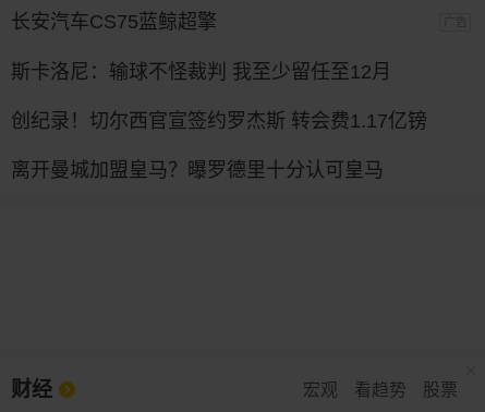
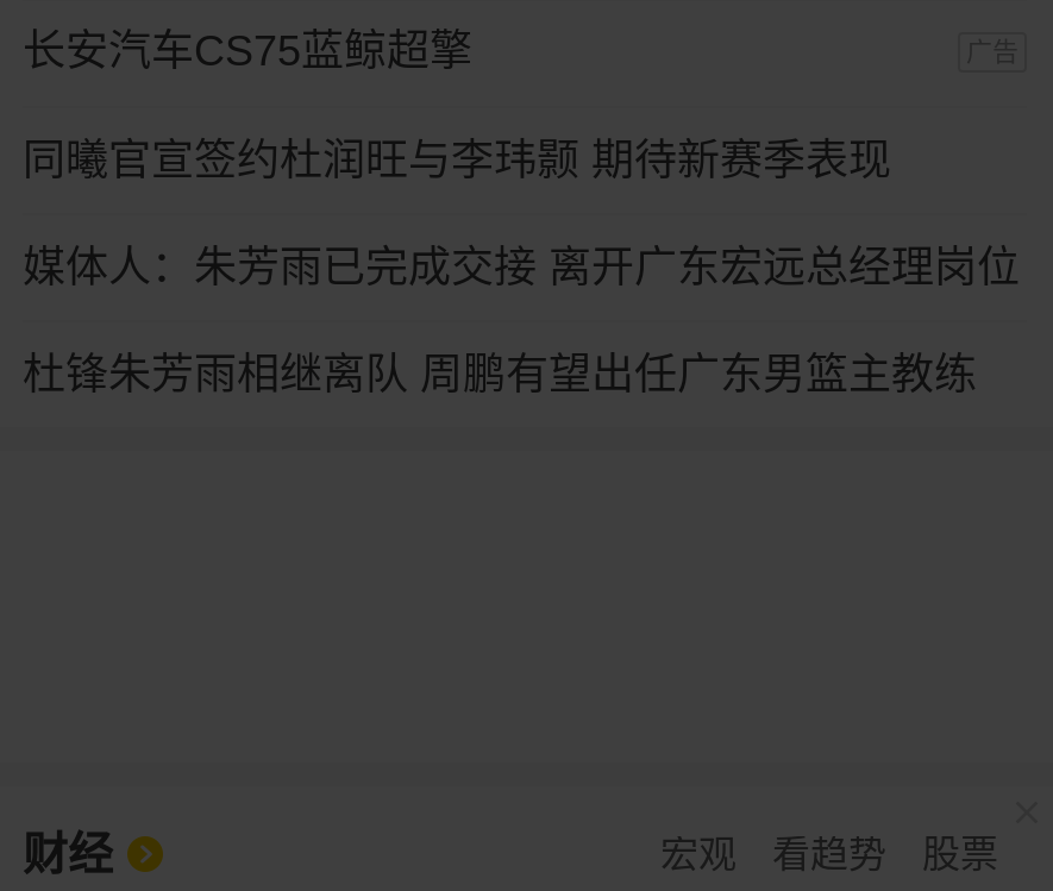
- 斯卡洛尼：输球不怪裁判 我至少留任至12月
+ 同曦官宣签约杜润旺与李玮颢 期待新赛季表现

- 创纪录！切尔西官宣签约罗杰斯 转会费1.17亿镑
+ 媒体人：朱芳雨已完成交接 离开广东宏远总经理岗位

- 离开曼城加盟皇马？曝罗德里十分认可皇马
+ 杜锋朱芳雨相继离队 周鹏有望出任广东男篮主教练
